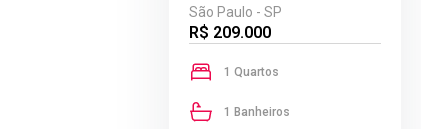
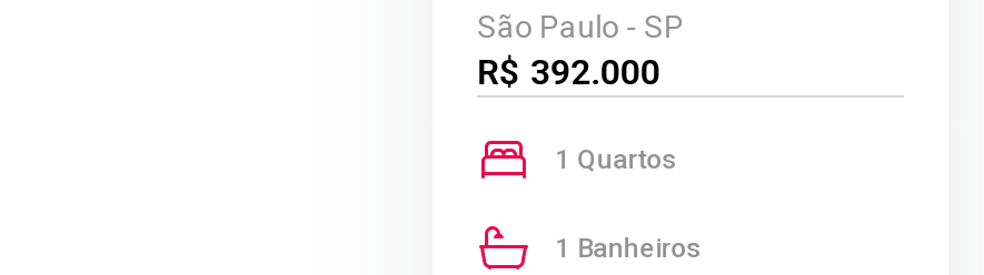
- R$ 209.000
+ R$ 392.000
